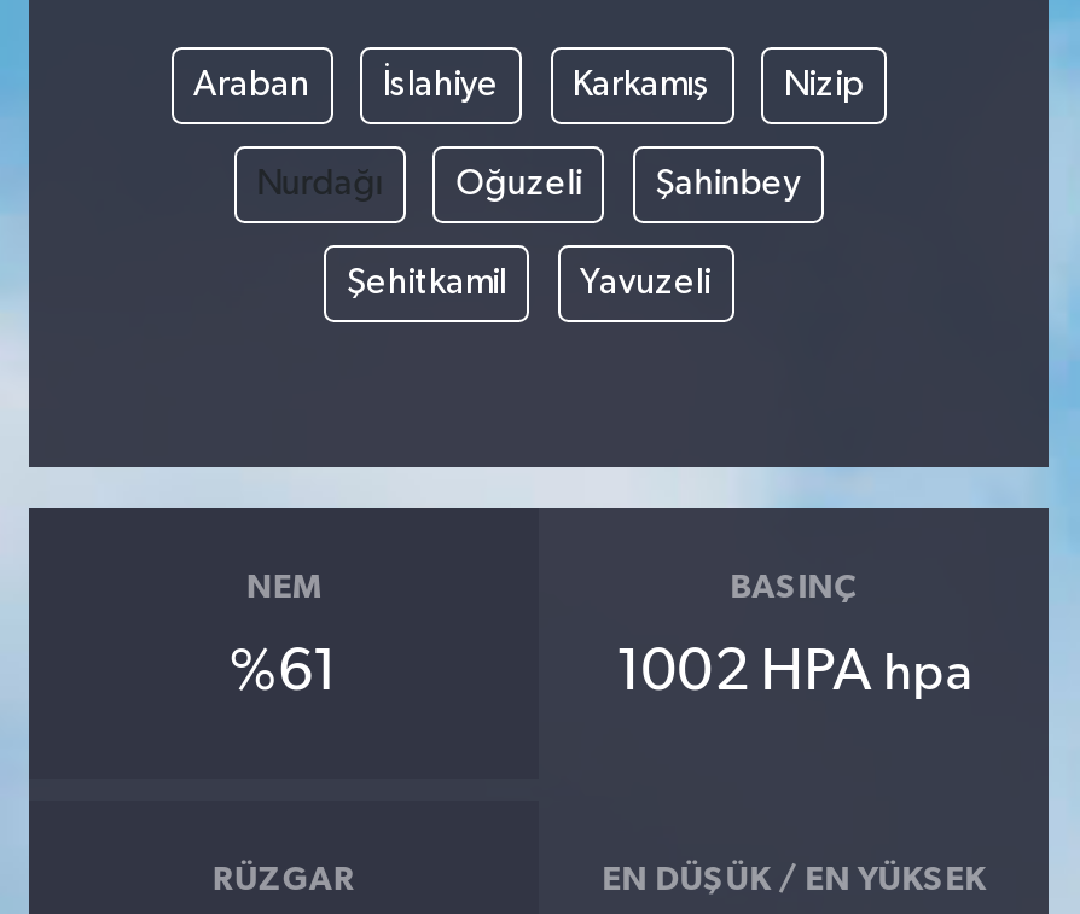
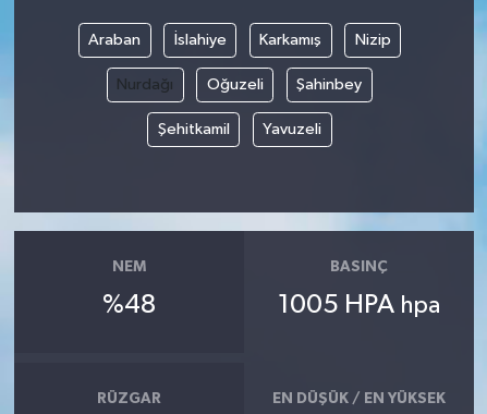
- %61
+ %48

- 1002 HPA hpa
+ 1005 HPA hpa
